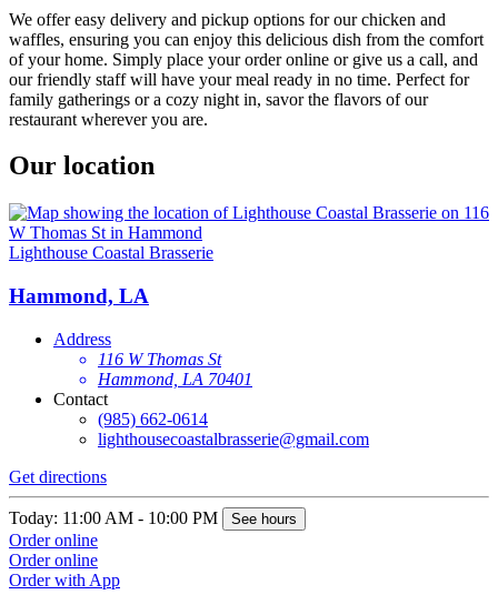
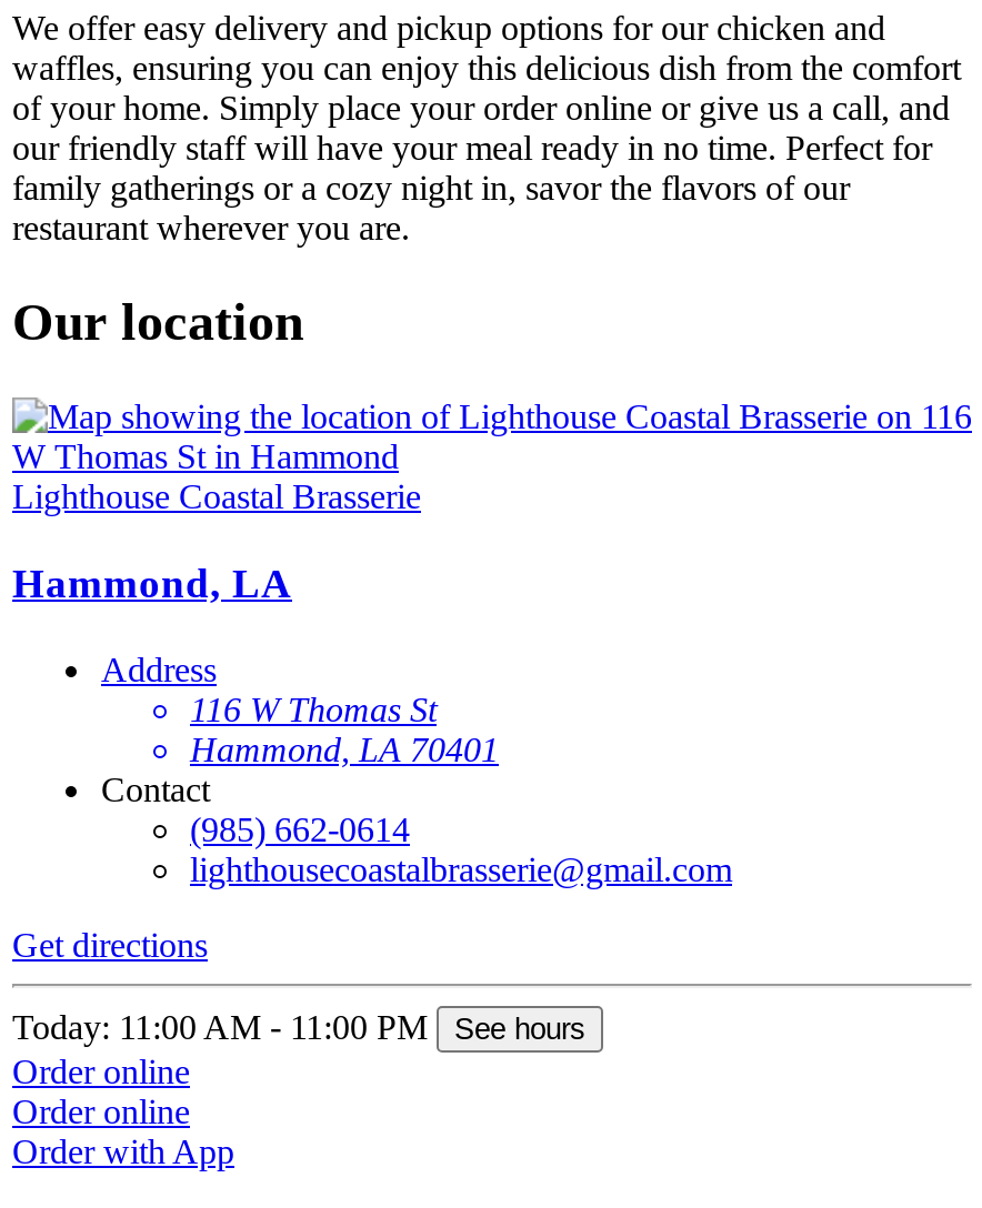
- Today: 11:00 AM - 10:00 PM See hours
+ Today: 11:00 AM - 11:00 PM See hours
